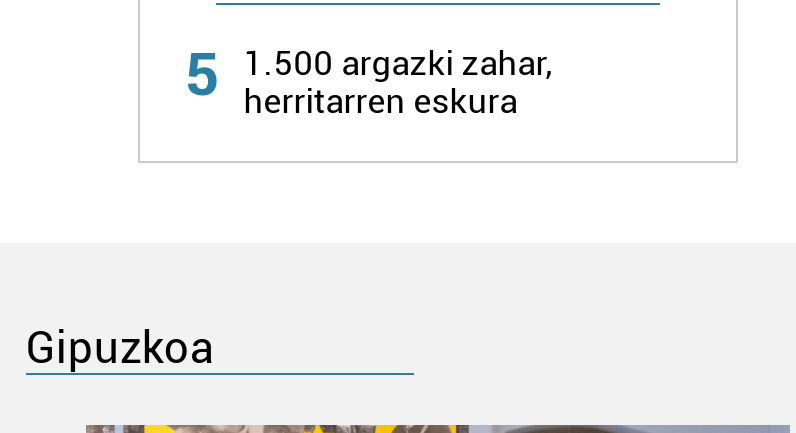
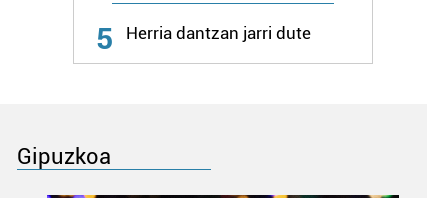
- 1.500 argazki zahar,
- herritarren eskura
+ Herria dantzan jarri dute
